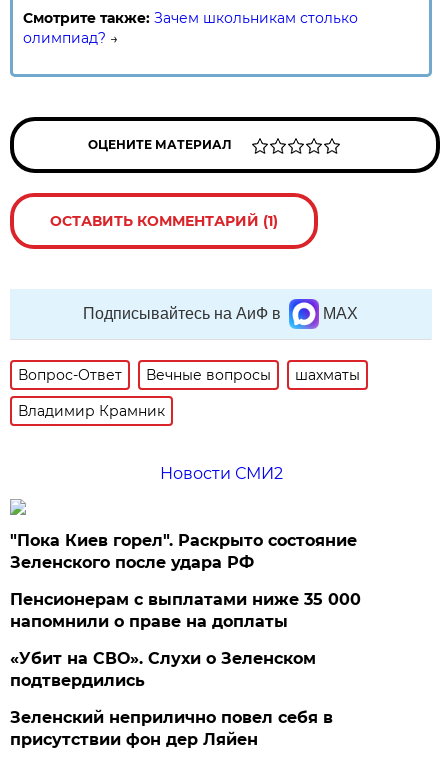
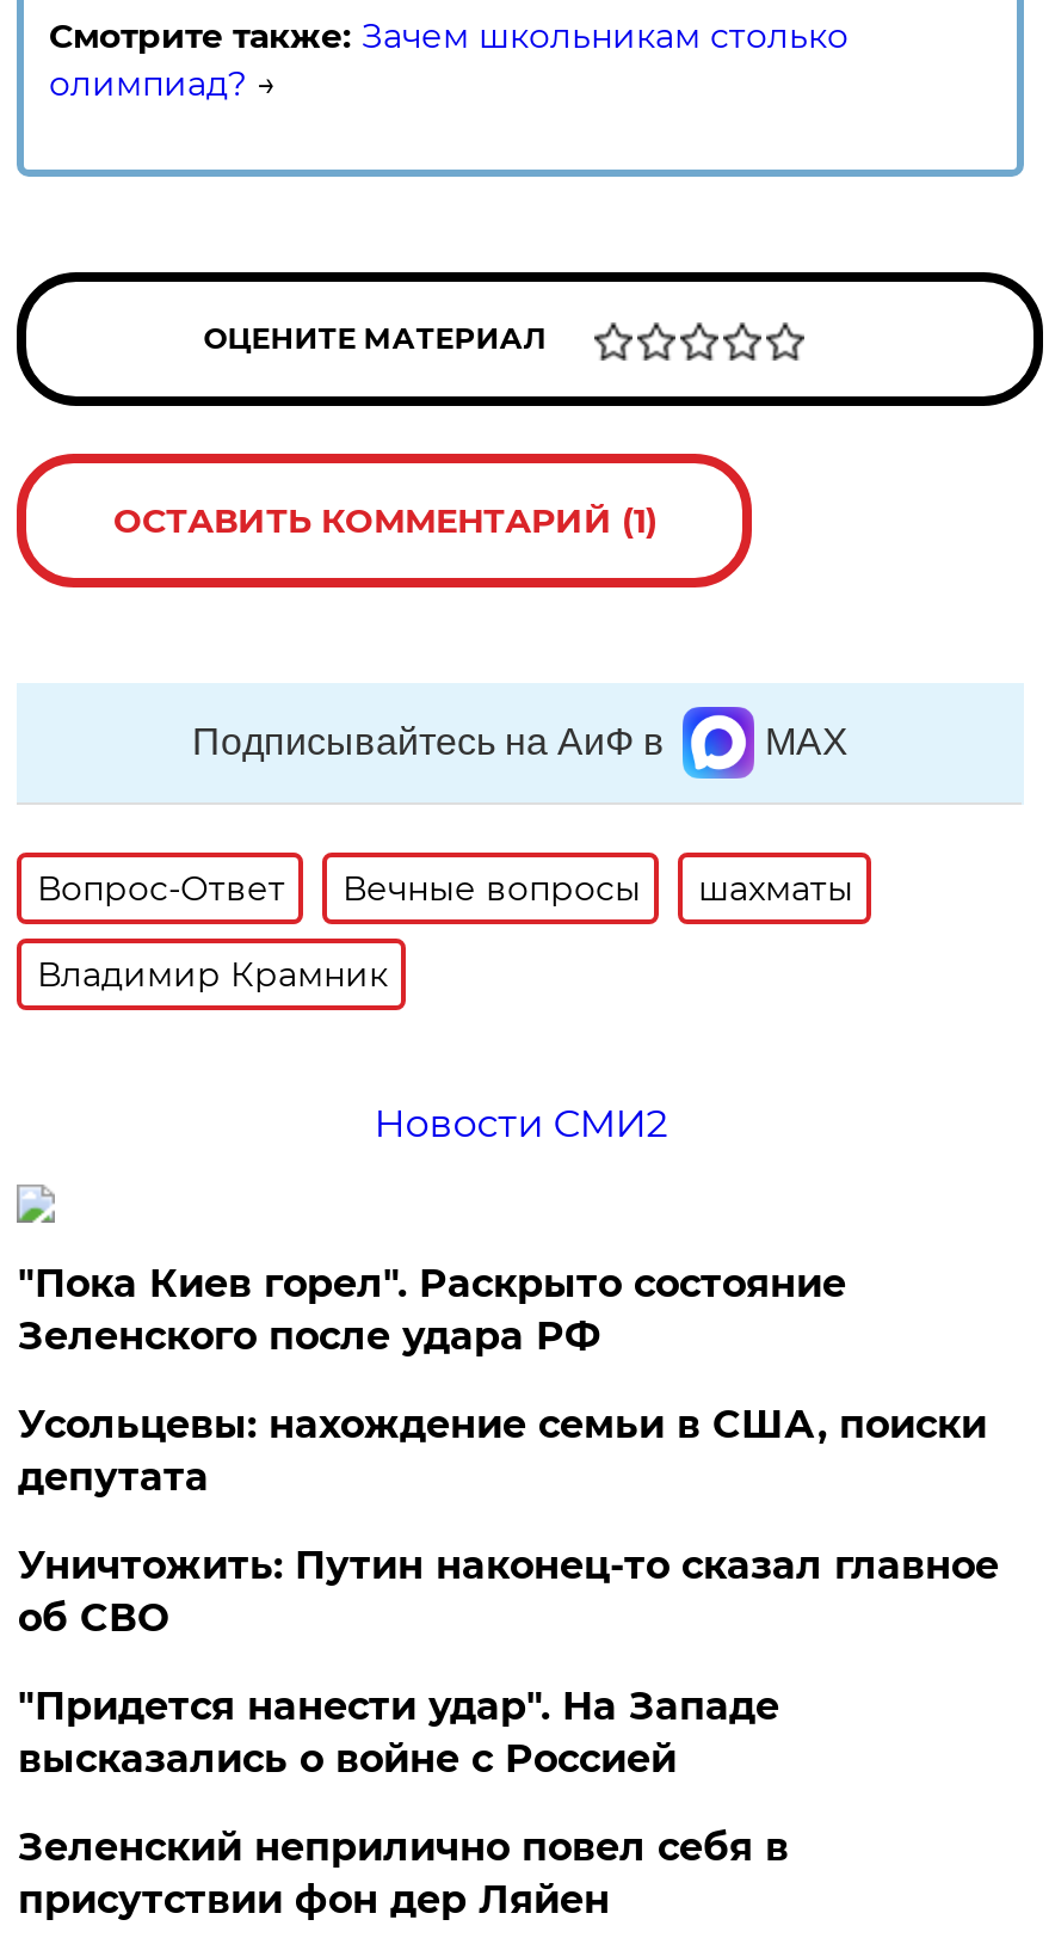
- Пенсионерам с выплатами ниже 35 000
- напомнили о праве на доплаты
- «Убит на СВО». Слухи о Зеленском
- подтвердились
+ Усольцевы: нахождение семьи в США, поиски
+ депутата
+ Уничтожить: Путин наконец-то сказал главное
+ об СВО
+ "Придется нанести удар". На Западе
+ высказались о войне с Россией
